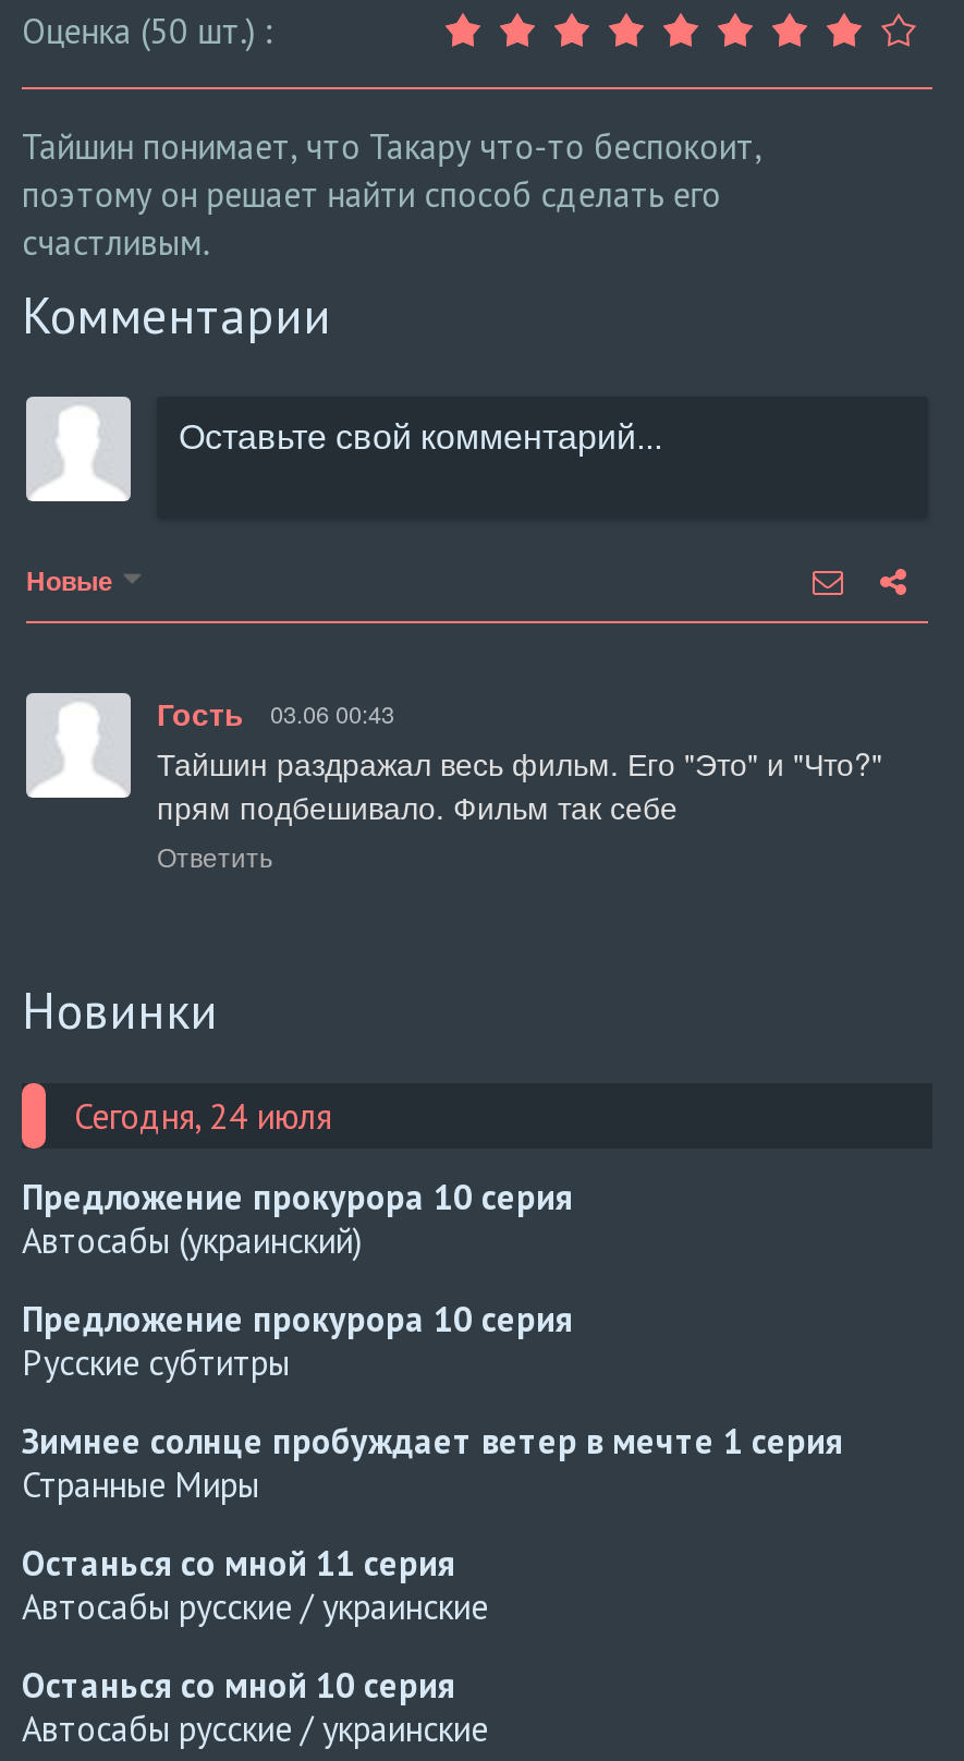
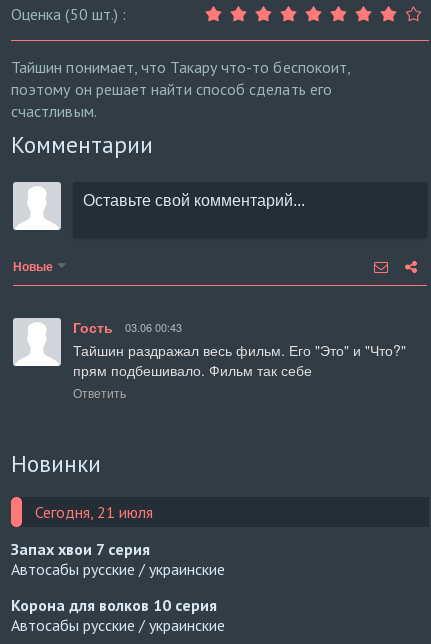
- Сегодня, 24 июля
- Предложение прокурора 10 серия
- Автосабы (украинский)
- Предложение прокурора 10 серия
- Русские субтитры
- Зимнее солнце пробуждает ветер в мечте 1 серия
- Странные Миры
- Останься со мной 11 серия
+ Сегодня, 21 июля
+ Запах хвои 7 серия

- Останься со мной 10 серия
+ Корона для волков 10 серия
